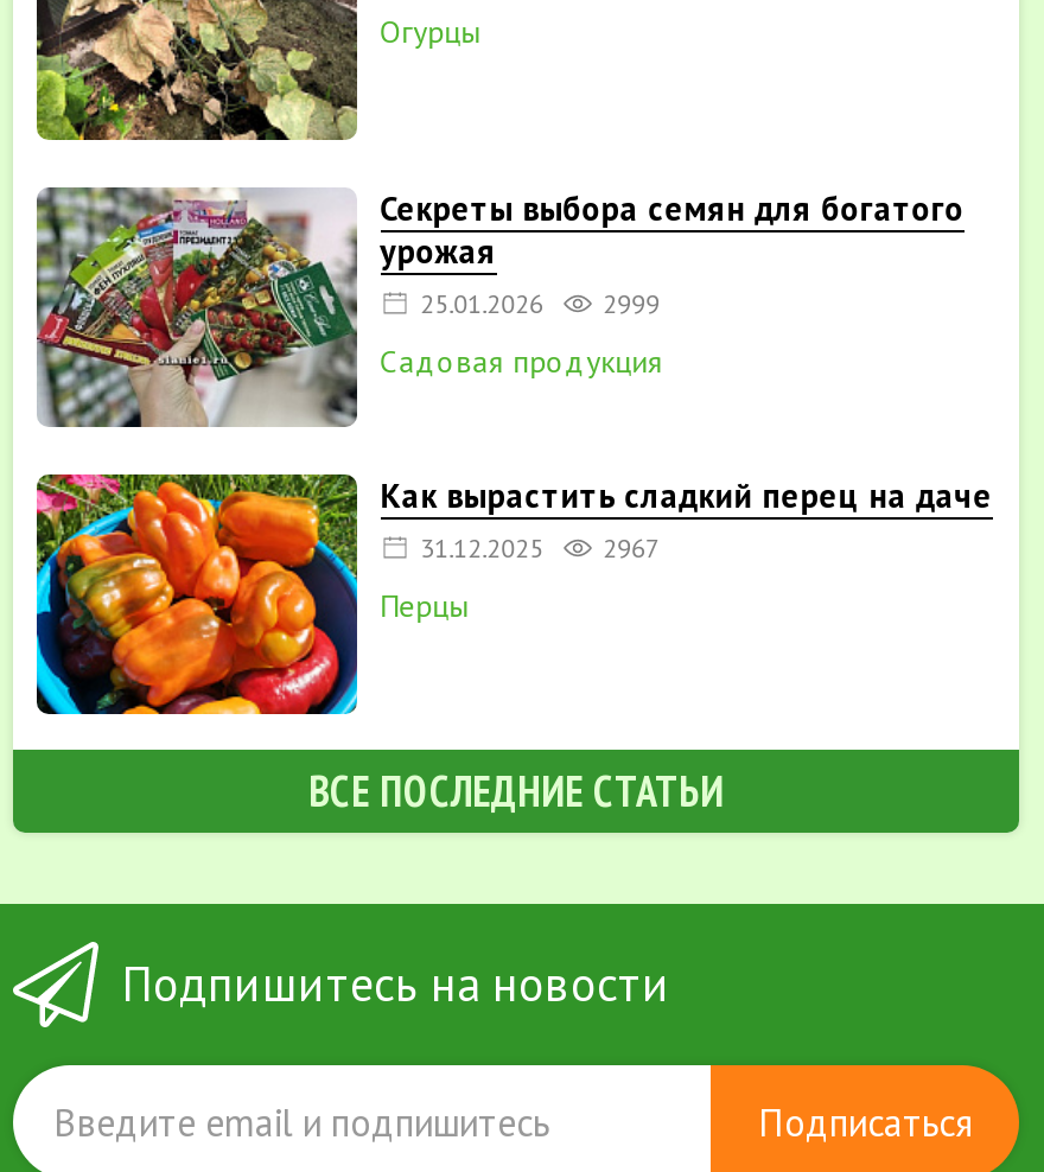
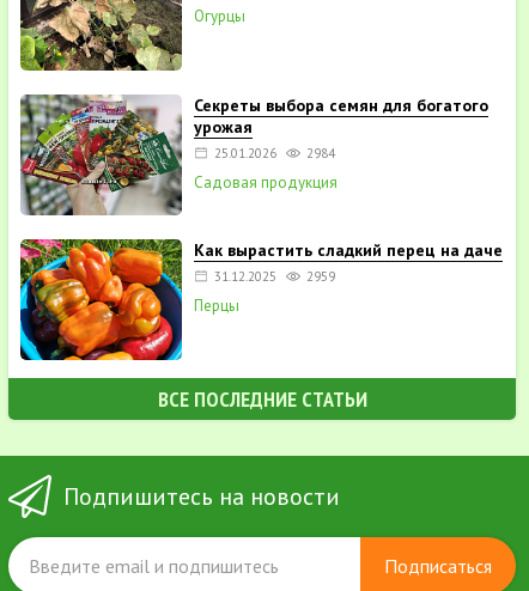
- 25.01.2026 2999
+ 25.01.2026 2984

- 31.12.2025 2967
+ 31.12.2025 2959
